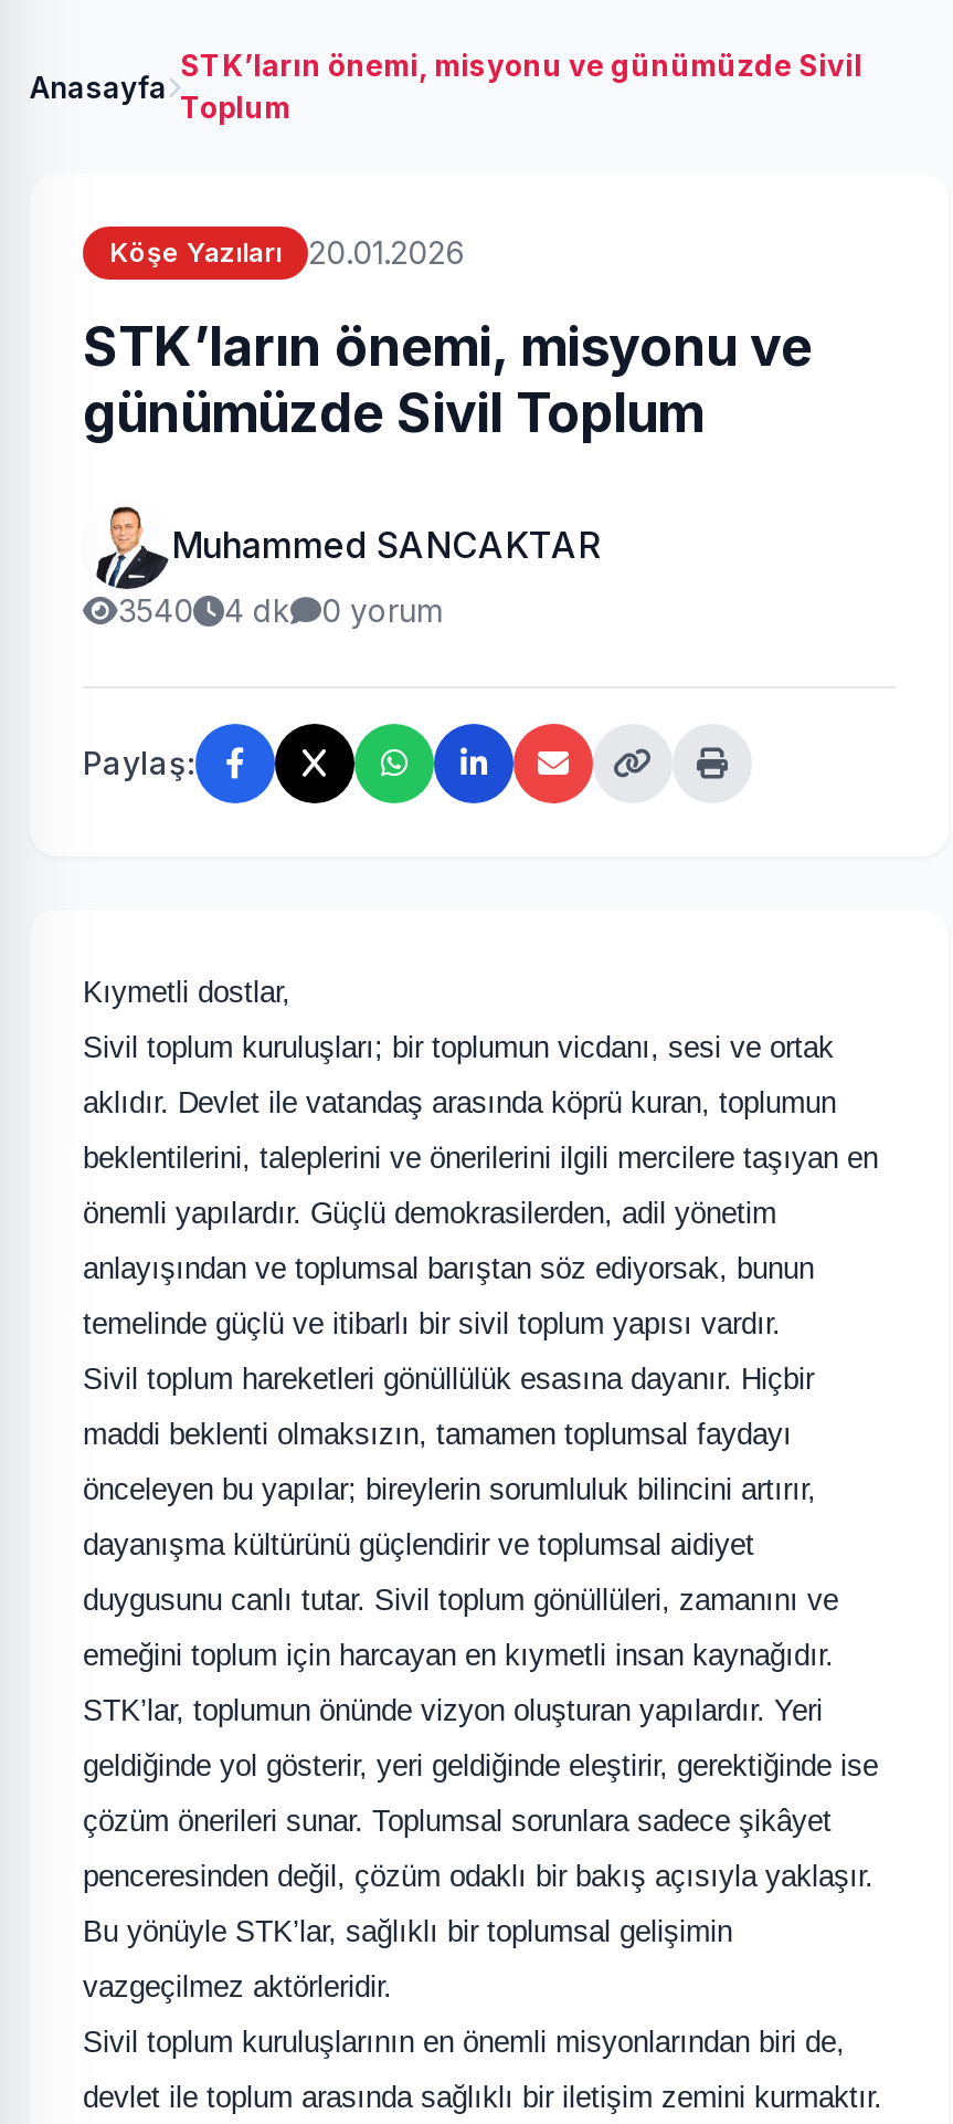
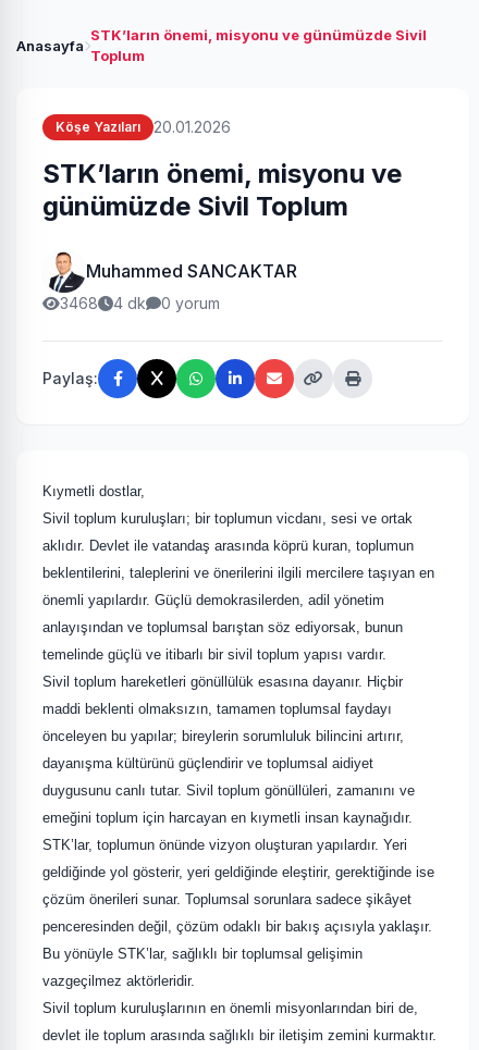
- 3540 4 dk 0 yorum
+ 3468 4 dk 0 yorum
